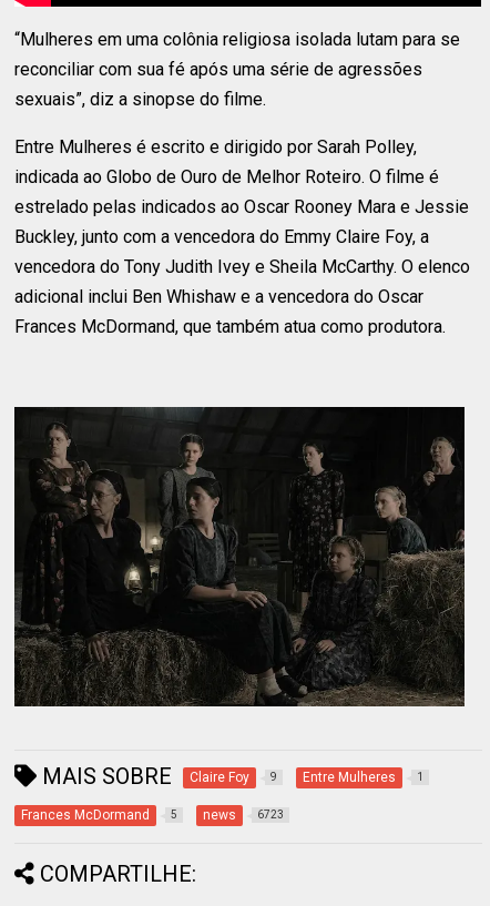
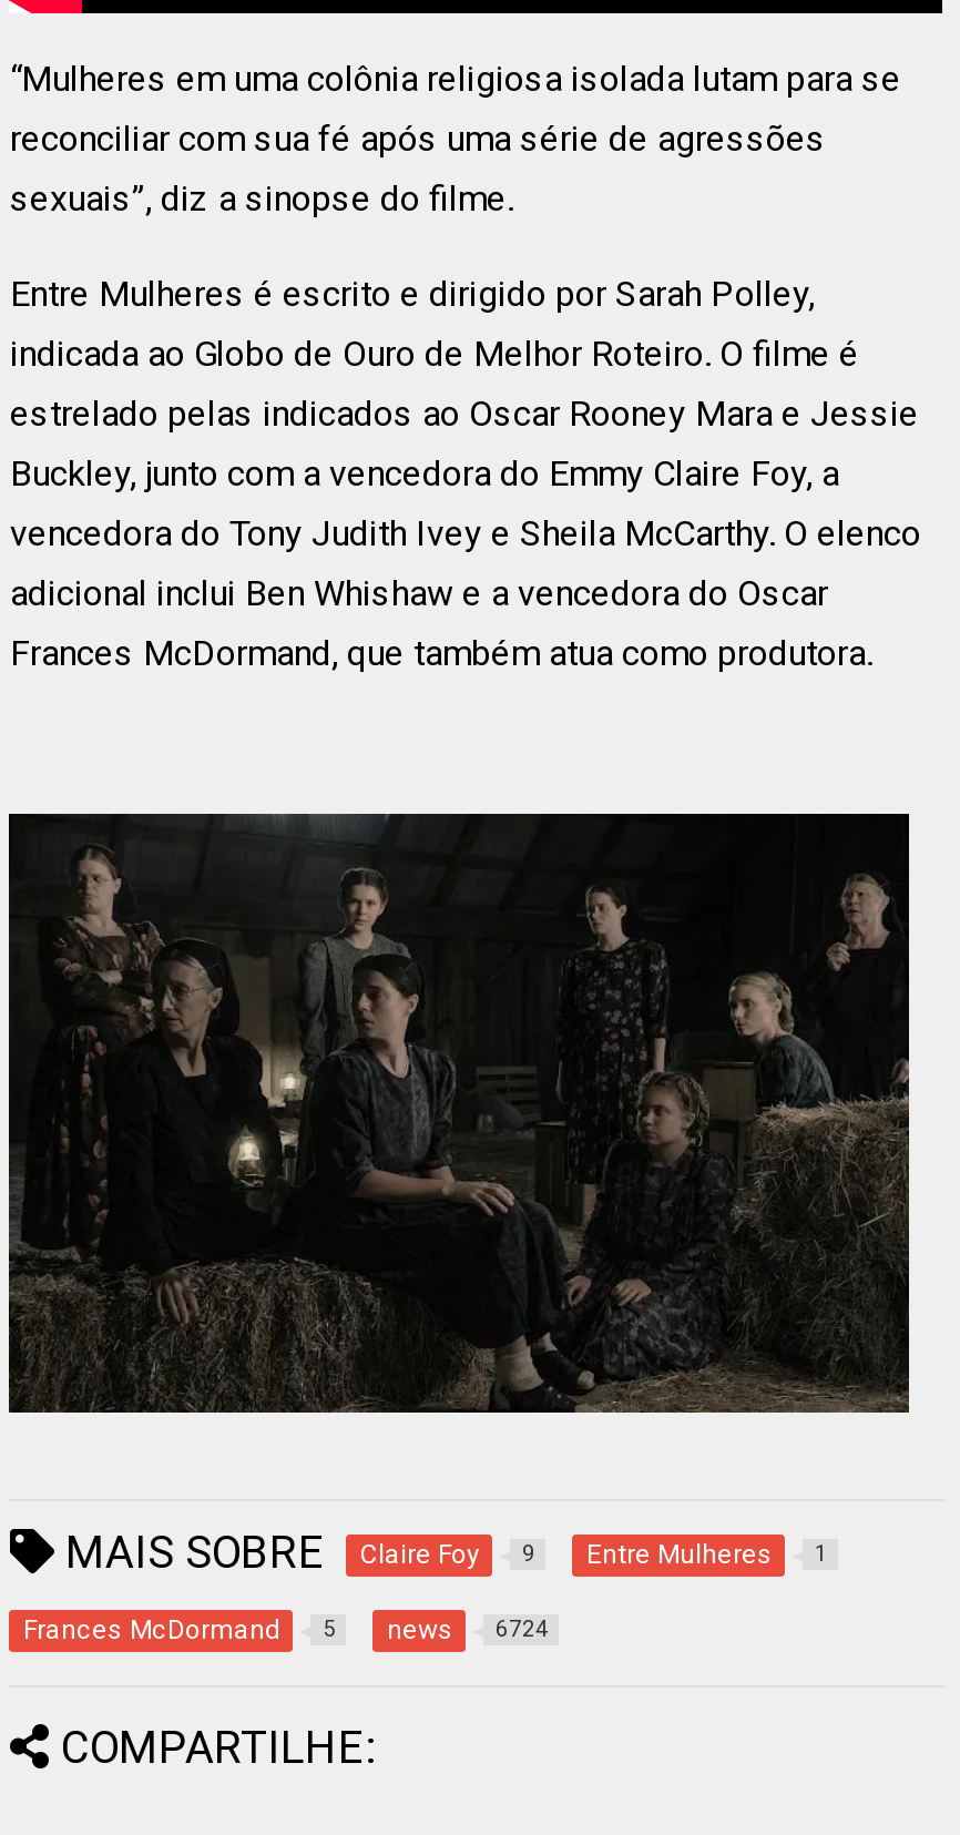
- news 6723
+ news 6724
